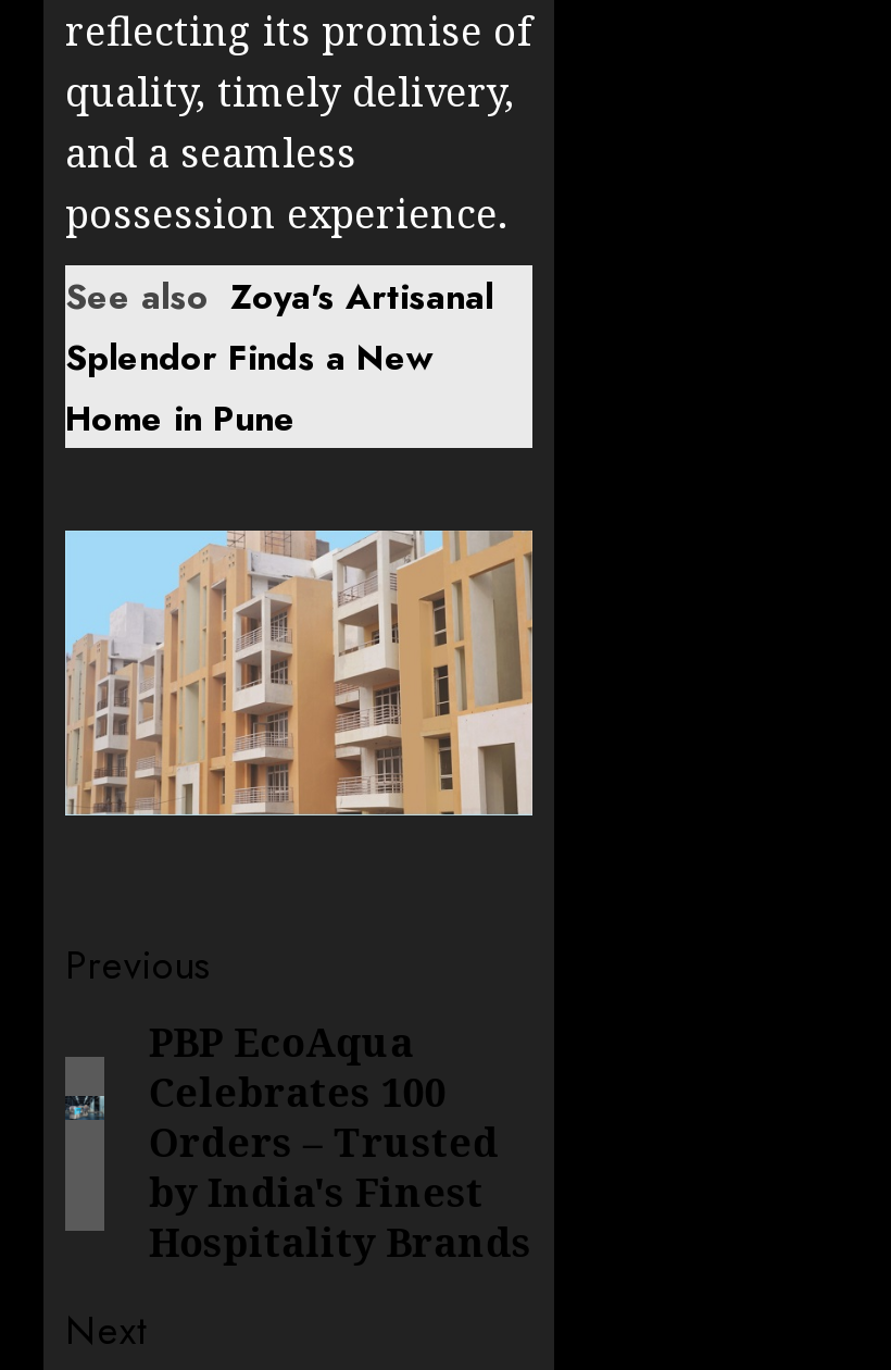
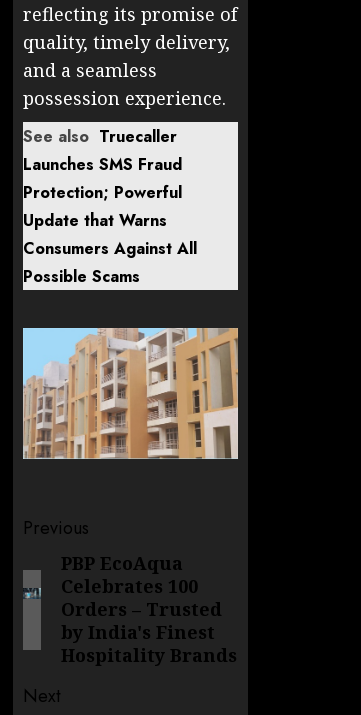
- See also Zoya's Artisanal
- Splendor Finds a New
- Home in Pune
+ See also Truecaller
+ Launches SMS Fraud
+ Protection; Powerful
+ Update that Warns
+ Consumers Against All
+ Possible Scams
